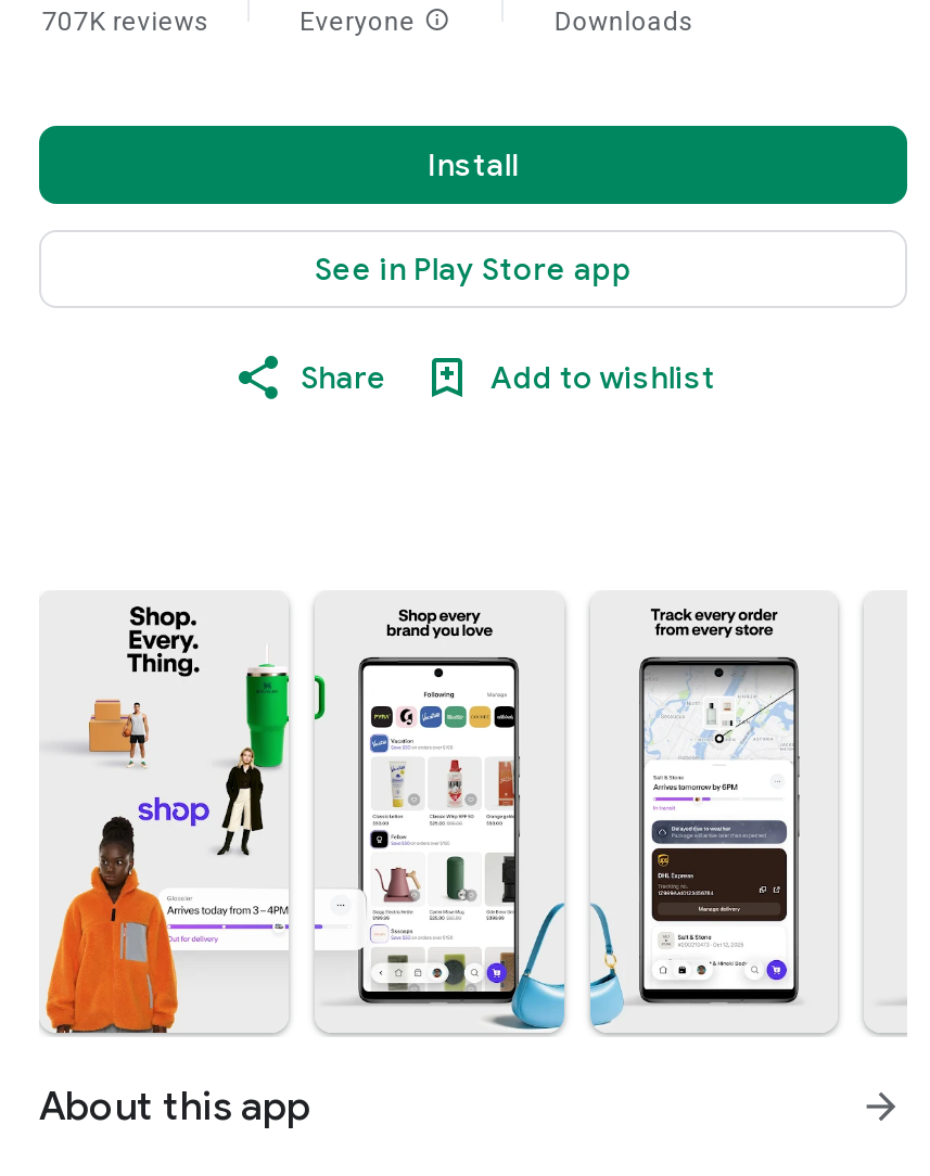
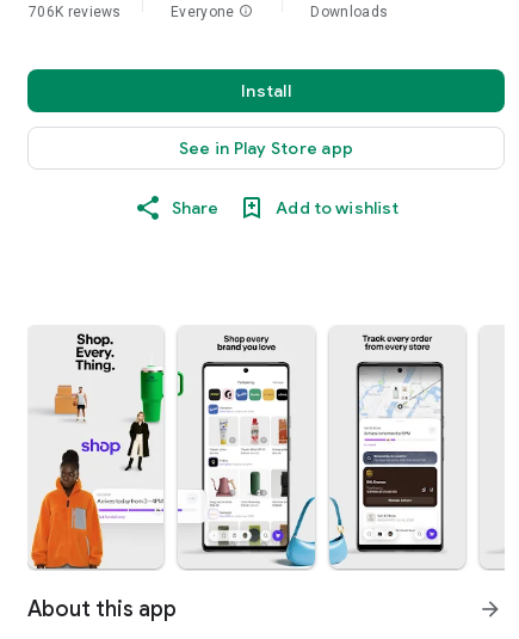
- 707K reviews
+ 706K reviews
